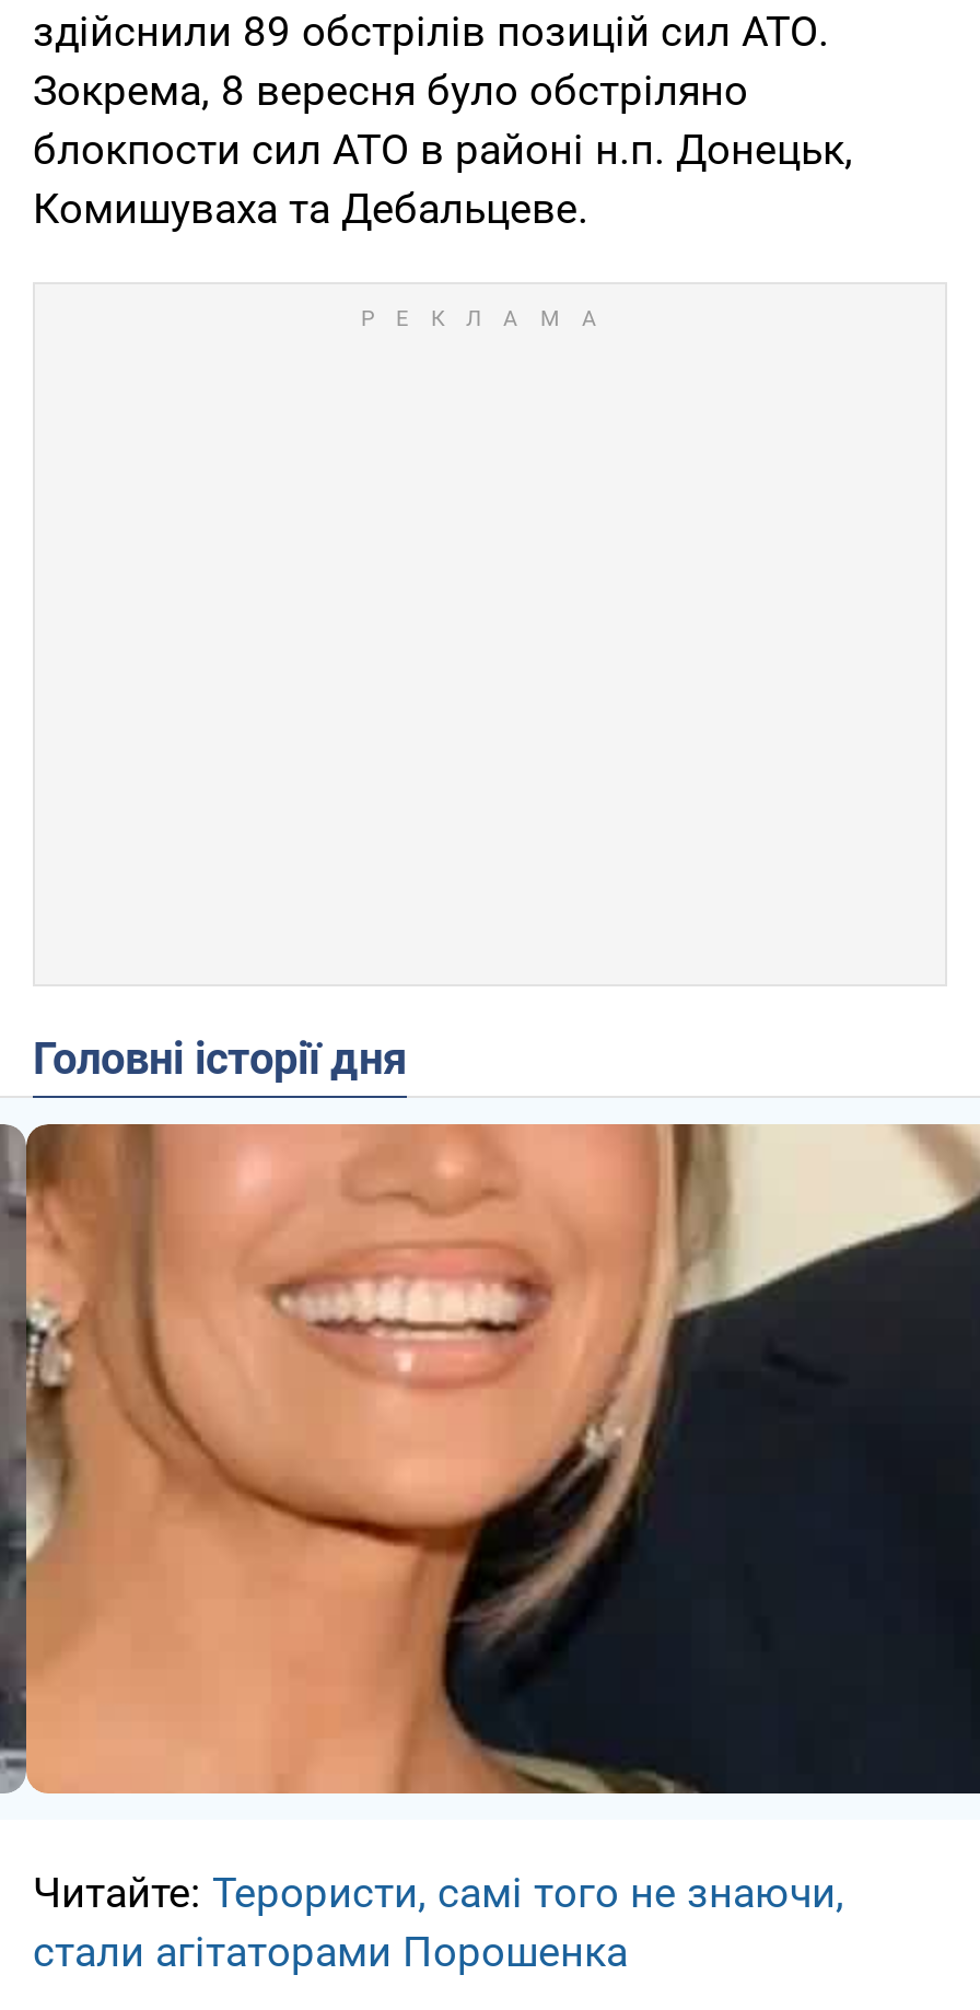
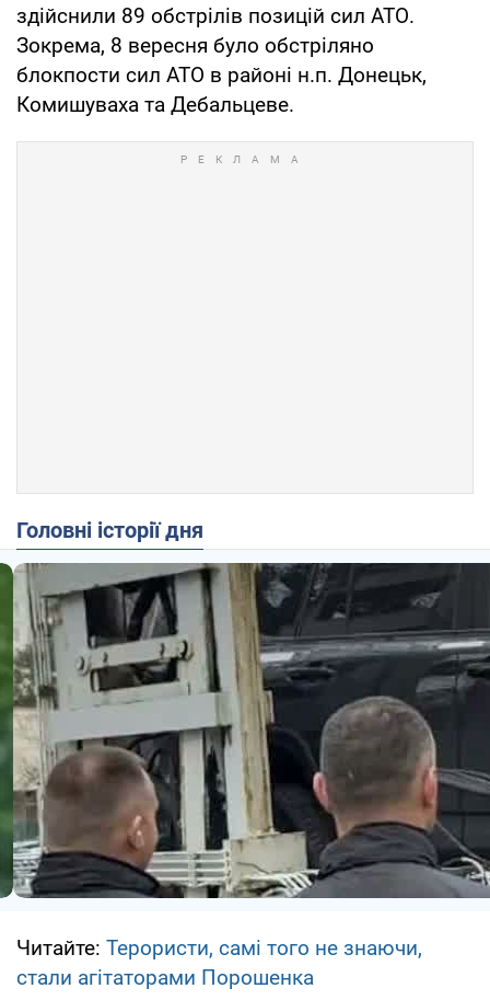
- [image]
+ [image]
